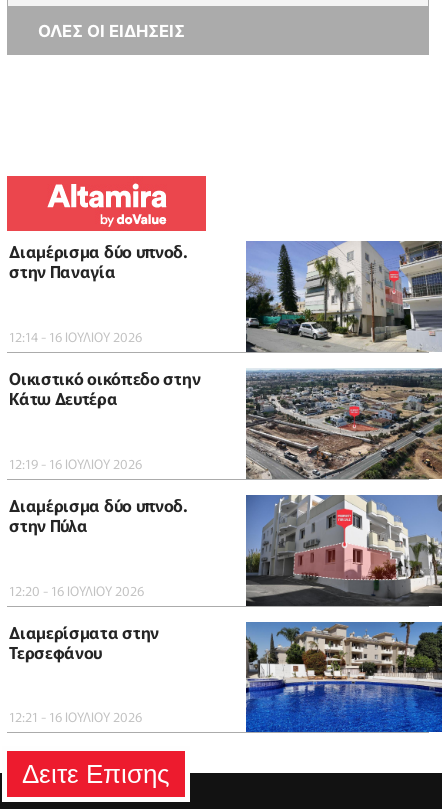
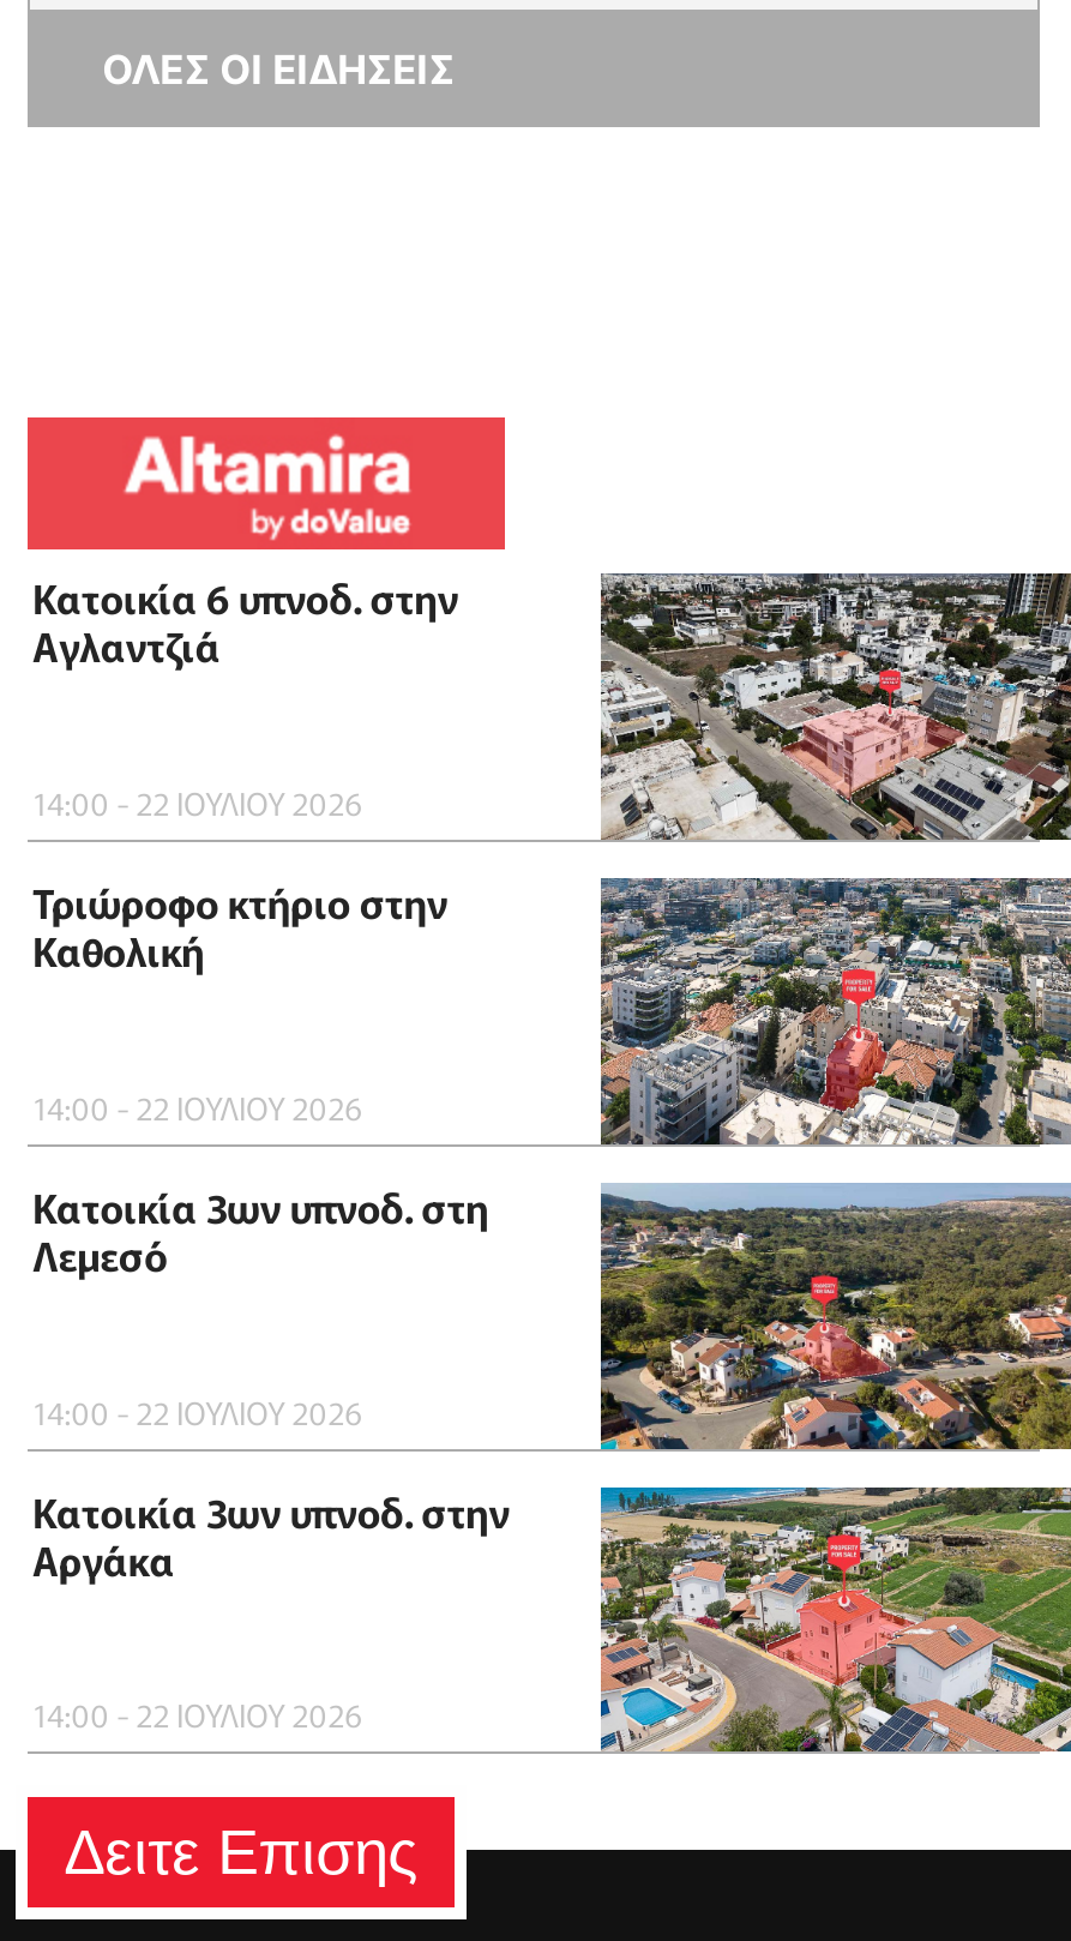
- Διαμέρισμα δύο υπνοδ.
- στην Παναγία
+ Κατοικία 6 υπνοδ. στην
+ Αγλαντζιά

- [image]
+ [image]

- 12:14 - 16 ΙΟΥΛΙΟΥ 2026
+ 14:00 - 22 ΙΟΥΛΙΟΥ 2026

- Οικιστικό οικόπεδο στην
- Κάτω Δευτέρα
+ Τριώροφο κτήριο στην
+ Καθολική

- [image]
+ [image]

- 12:19 - 16 ΙΟΥΛΙΟΥ 2026
+ 14:00 - 22 ΙΟΥΛΙΟΥ 2026

- Διαμέρισμα δύο υπνοδ.
- στην Πύλα
+ Κατοικία 3ων υπνοδ. στη
+ Λεμεσό

- [image]
+ [image]

- 12:20 - 16 ΙΟΥΛΙΟΥ 2026
+ 14:00 - 22 ΙΟΥΛΙΟΥ 2026

- Διαμερίσματα στην
- Τερσεφάνου
+ Κατοικία 3ων υπνοδ. στην
+ Αργάκα

- [image]
+ [image]

- 12:21 - 16 ΙΟΥΛΙΟΥ 2026
+ 14:00 - 22 ΙΟΥΛΙΟΥ 2026
